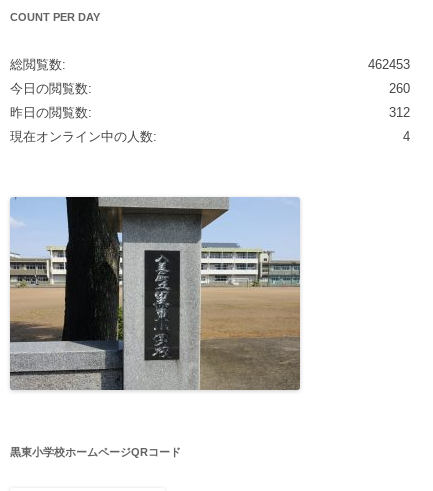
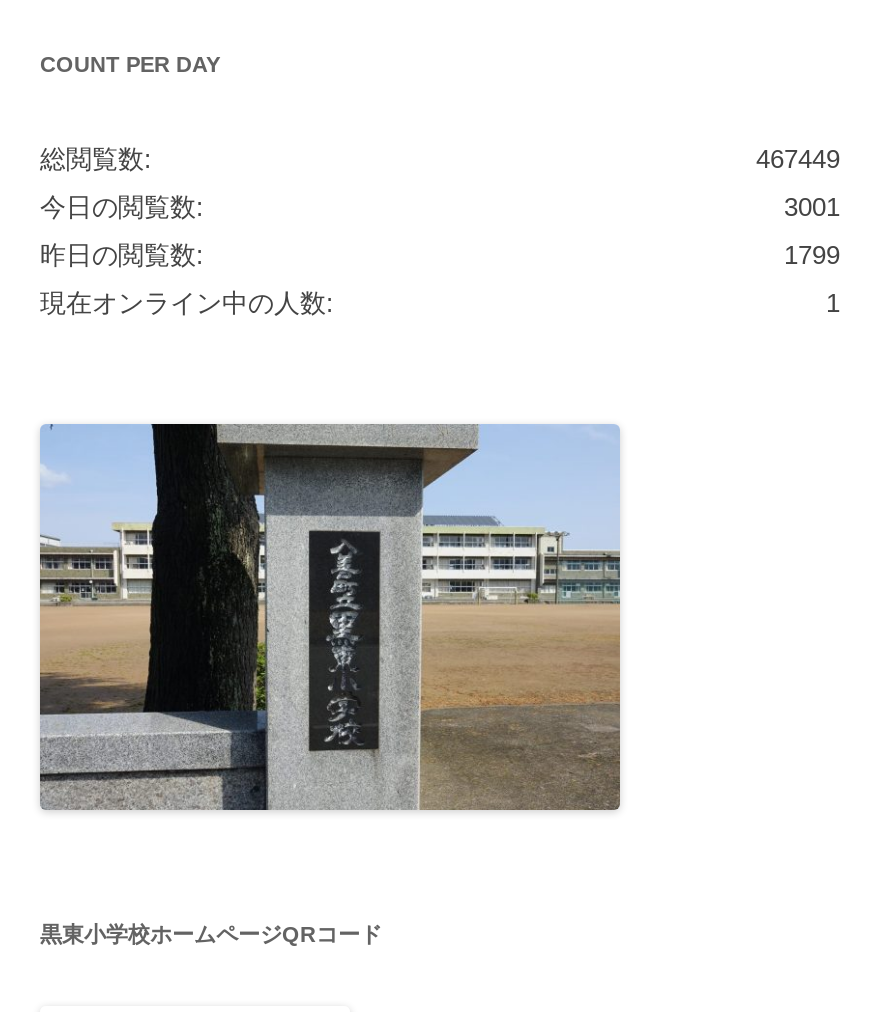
- 462453
+ 467449

- 260
+ 3001

- 312
+ 1799

- 4
+ 1
